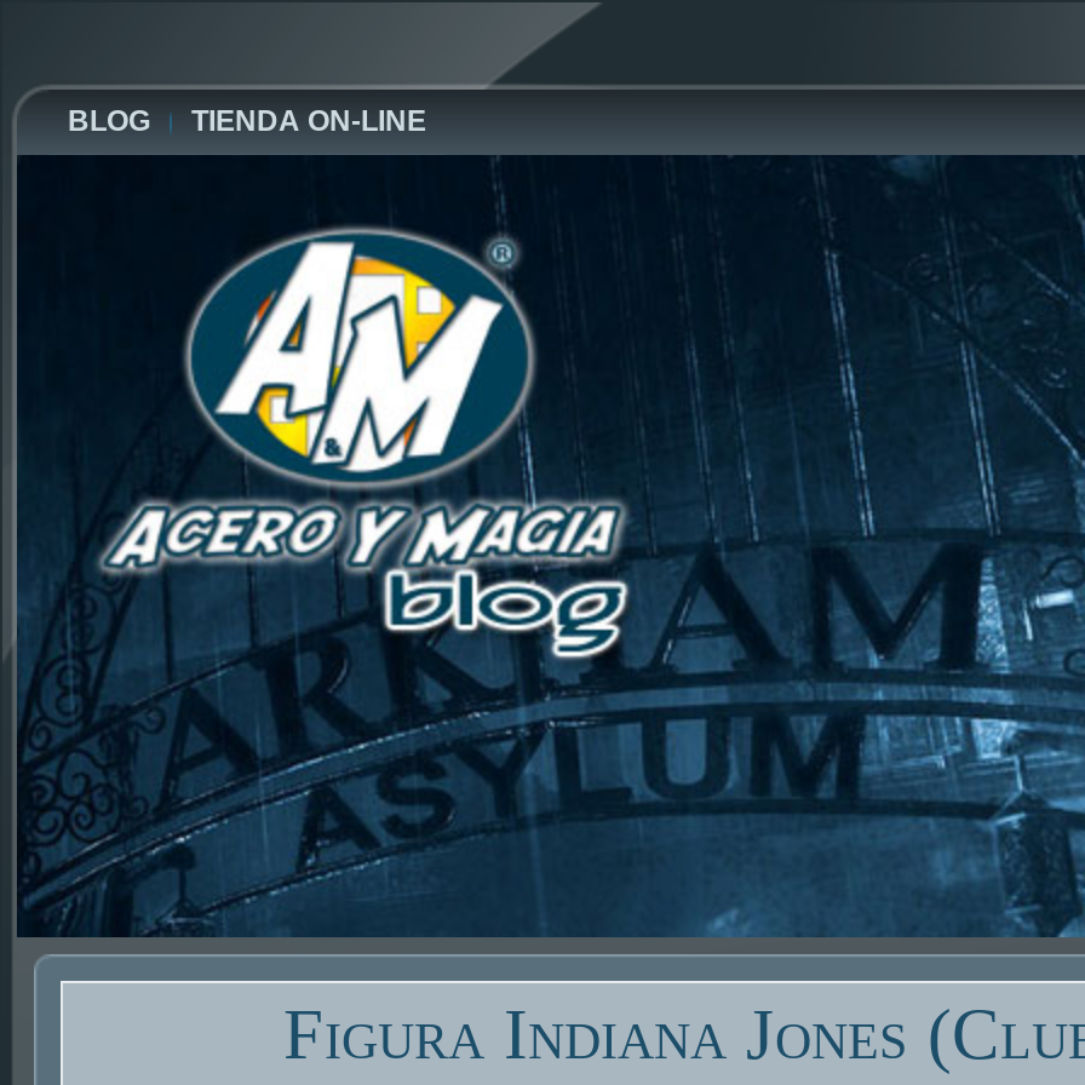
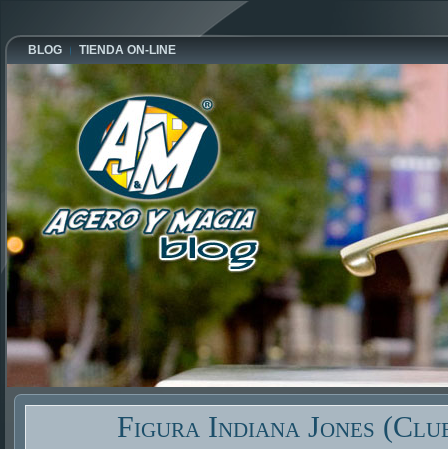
- [image]
+ [image]
